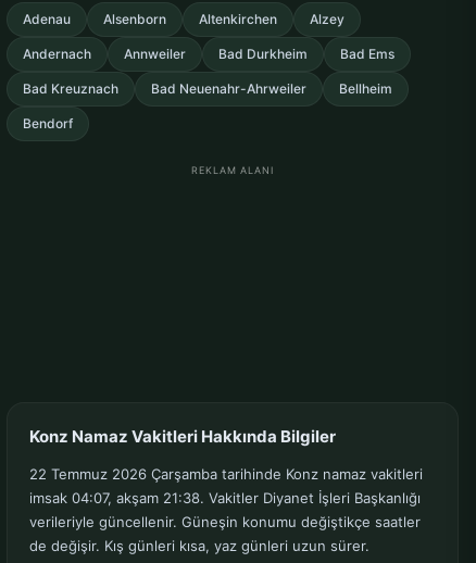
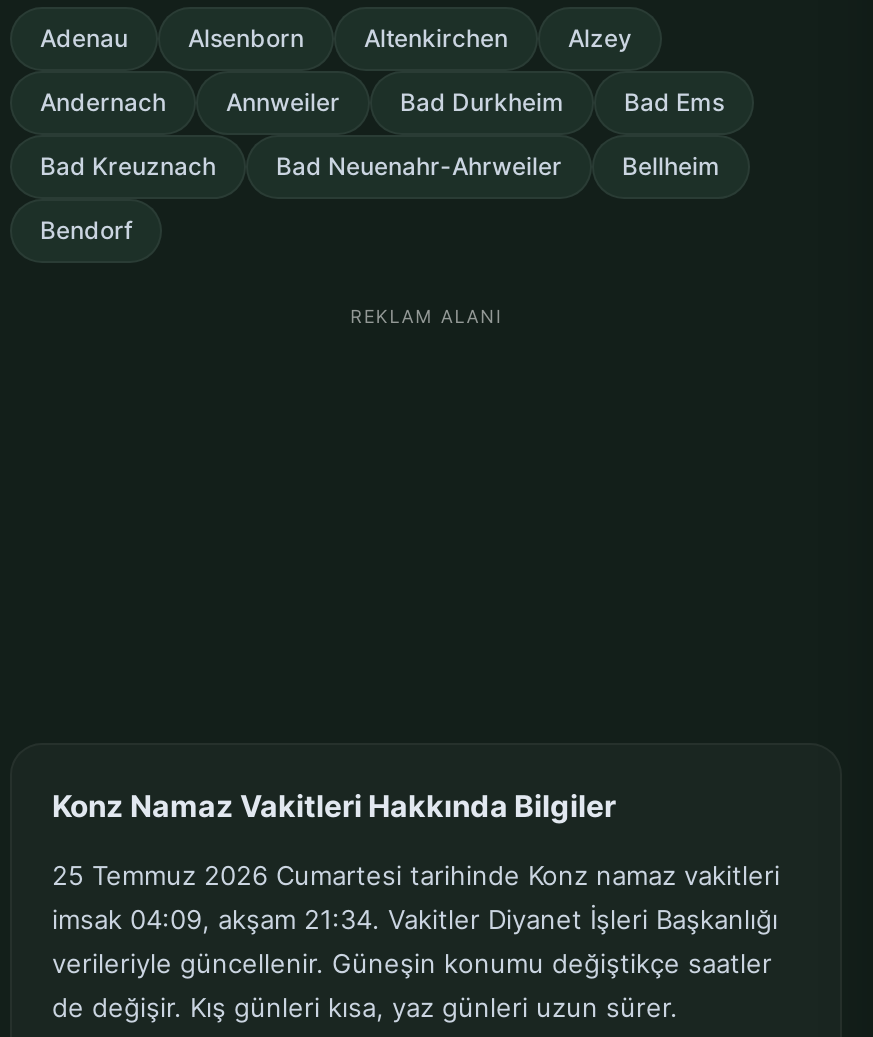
- 22 Temmuz 2026 Çarşamba tarihinde Konz namaz vakitleri
+ 25 Temmuz 2026 Cumartesi tarihinde Konz namaz vakitleri

- imsak 04:07, akşam 21:38. Vakitler Diyanet İşleri Başkanlığı
+ imsak 04:09, akşam 21:34. Vakitler Diyanet İşleri Başkanlığı
